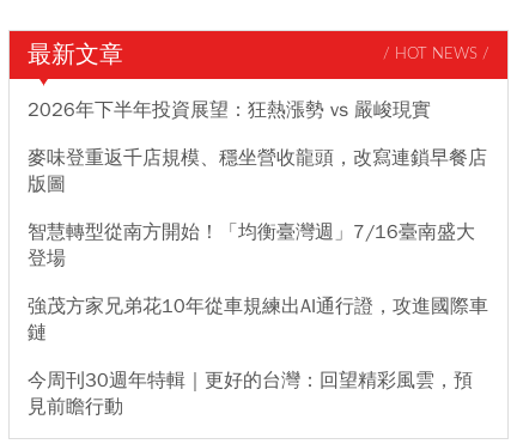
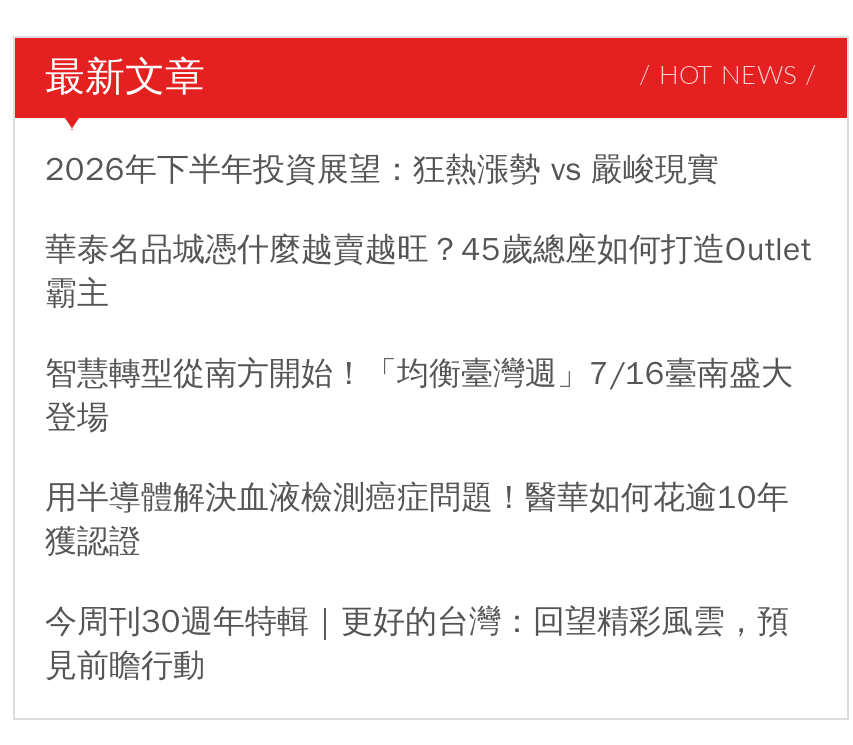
- 麥味登重返千店規模、穩坐營收龍頭，改寫連鎖早餐店
- 版圖
+ 華泰名品城憑什麼越賣越旺？45歲總座如何打造Outlet
+ 霸主

- 強茂方家兄弟花10年從車規練出AI通行證，攻進國際車
- 鏈
+ 用半導體解決血液檢測癌症問題！醫華如何花逾10年
+ 獲認證
